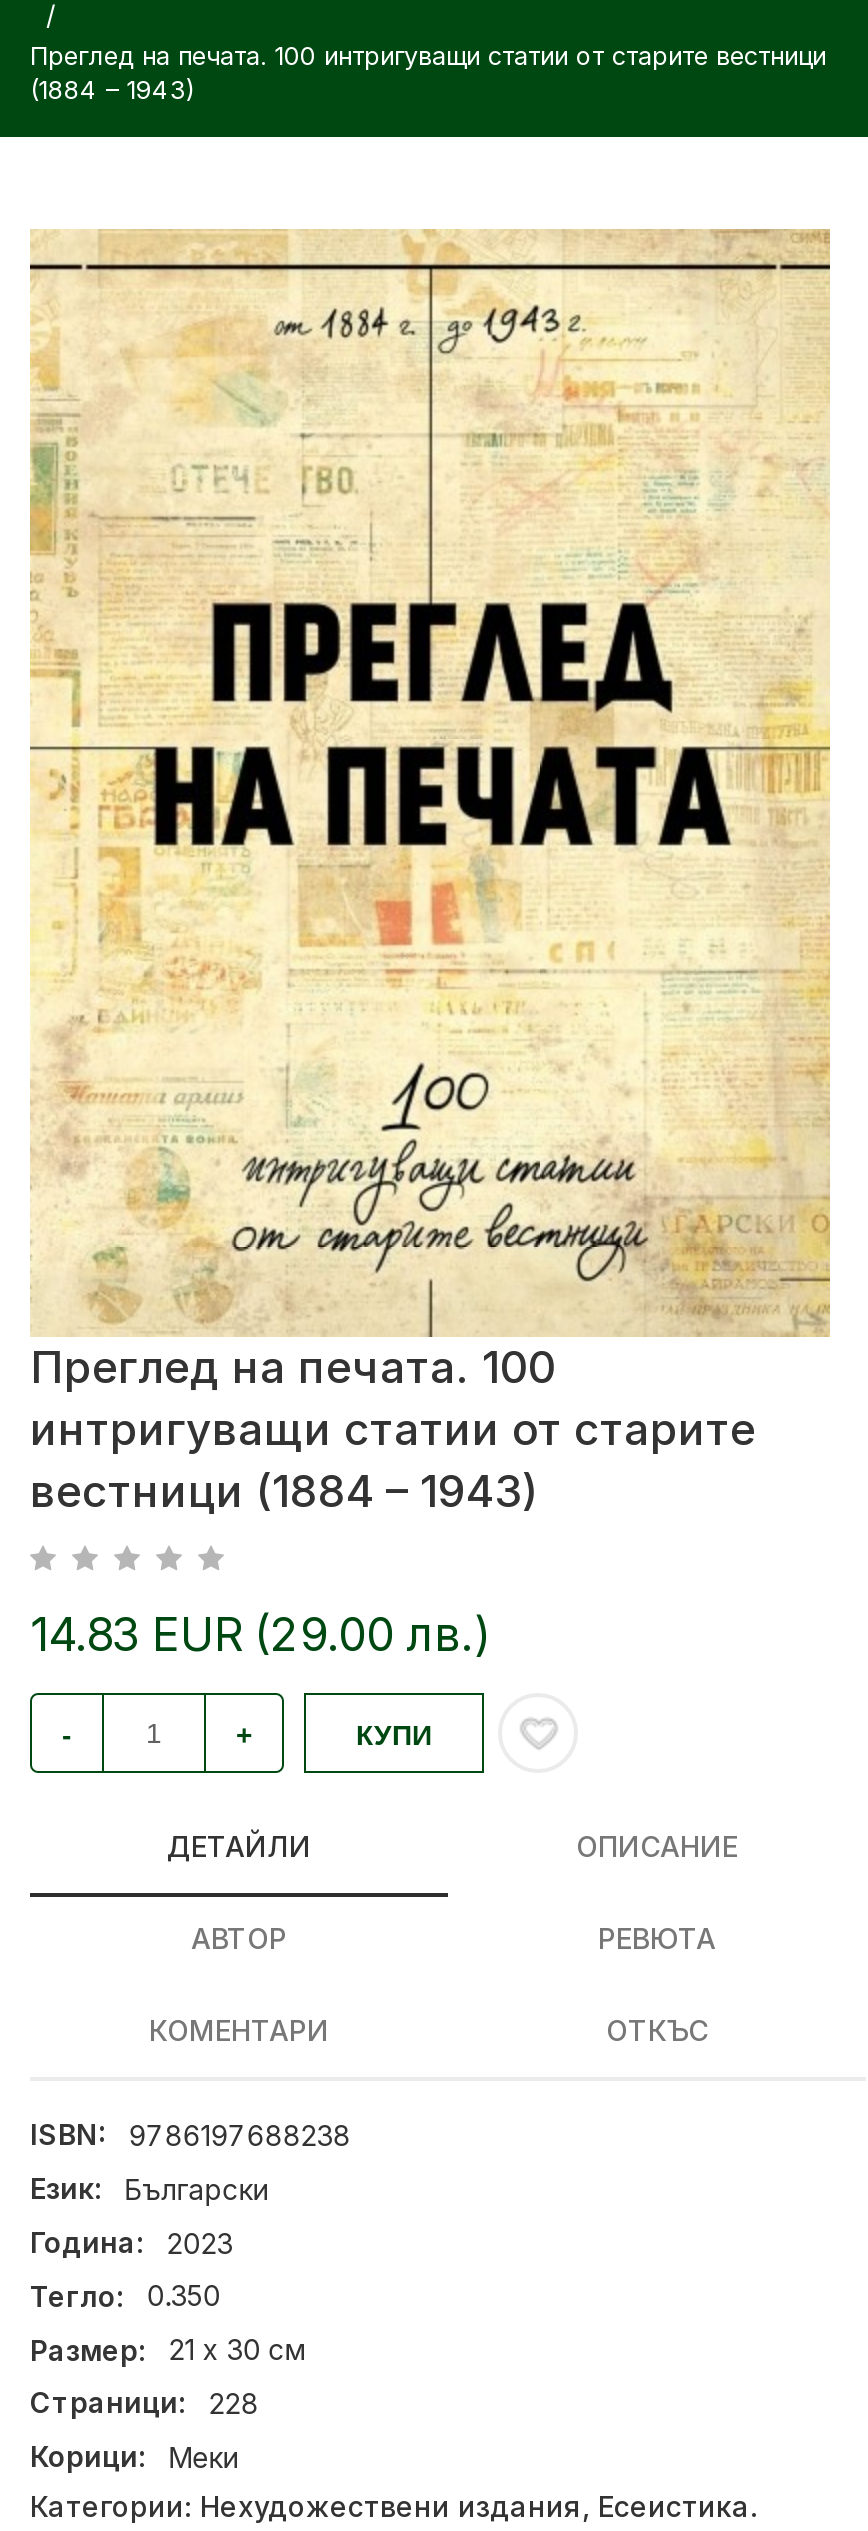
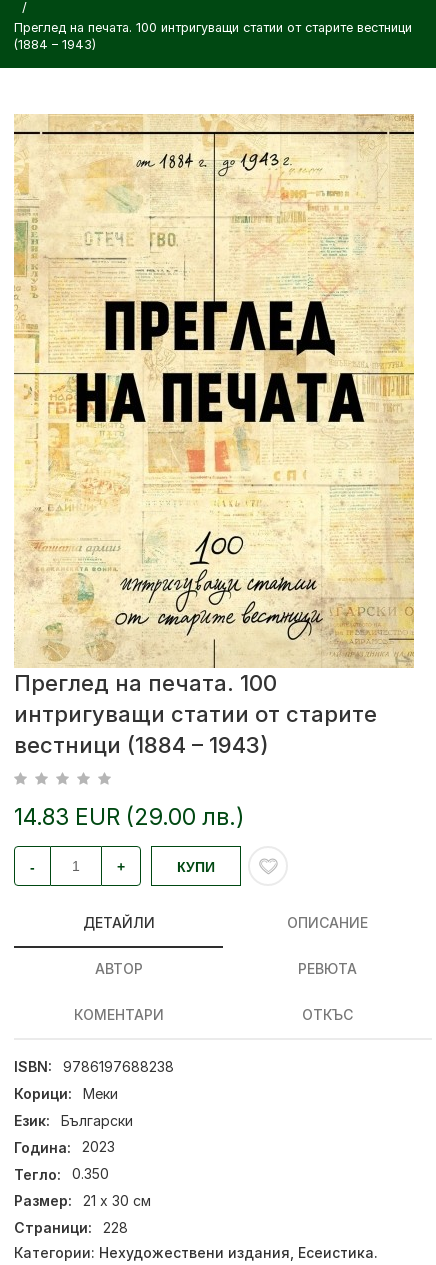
moved down: Език: | Български | Година: | ... | Страници: | 228

moved up: Корици: | Меки
